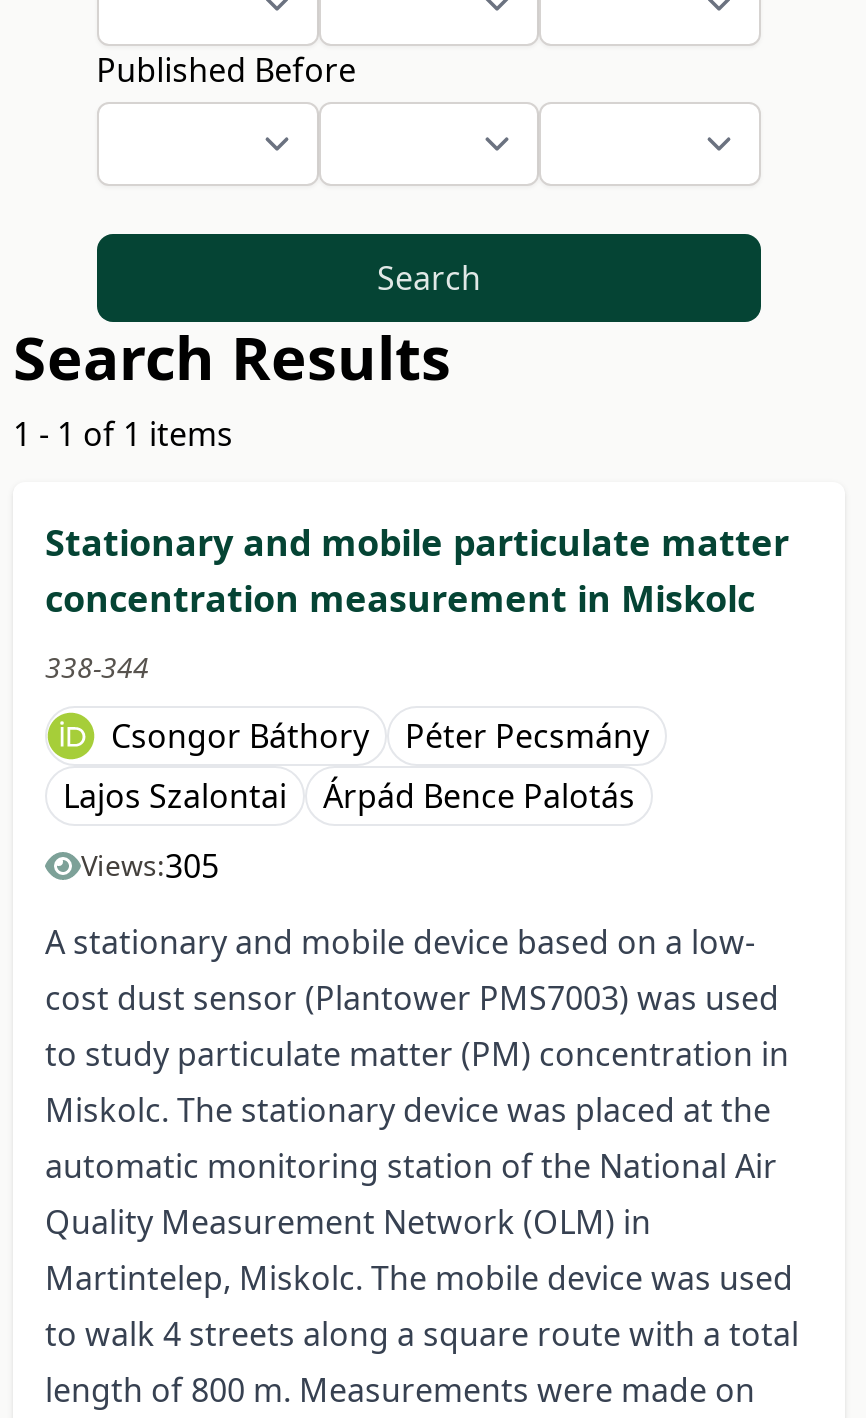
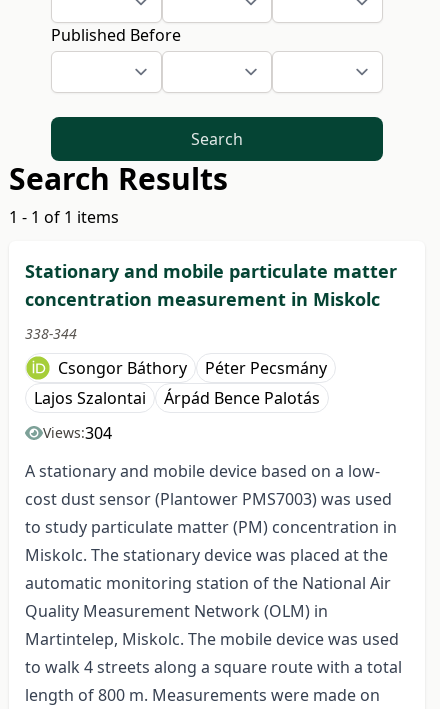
- Views:305
+ Views:304
